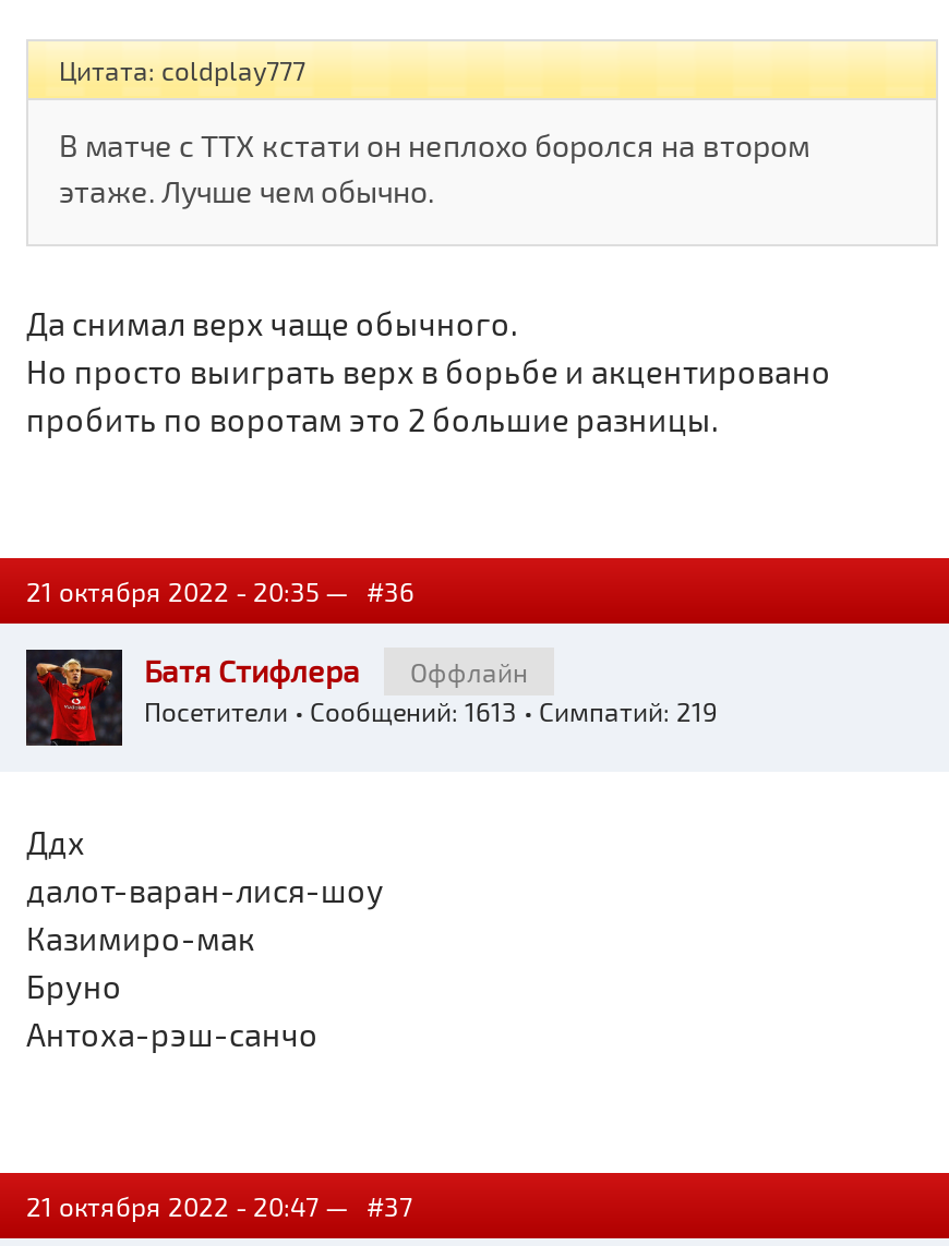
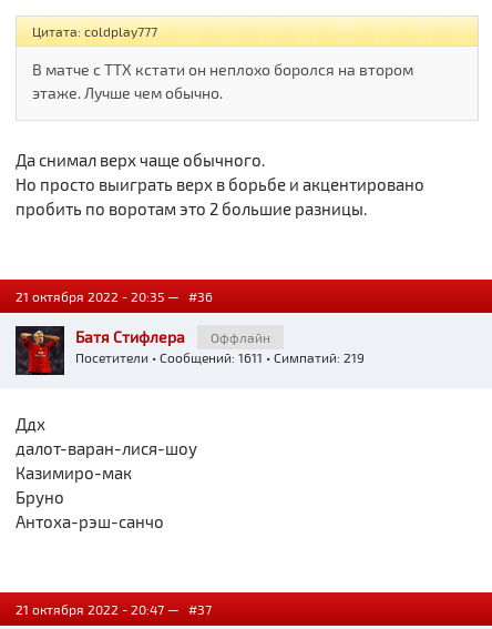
- Посетители • Сообщений: 1613 • Симпатий: 219
+ Посетители • Сообщений: 1611 • Симпатий: 219
